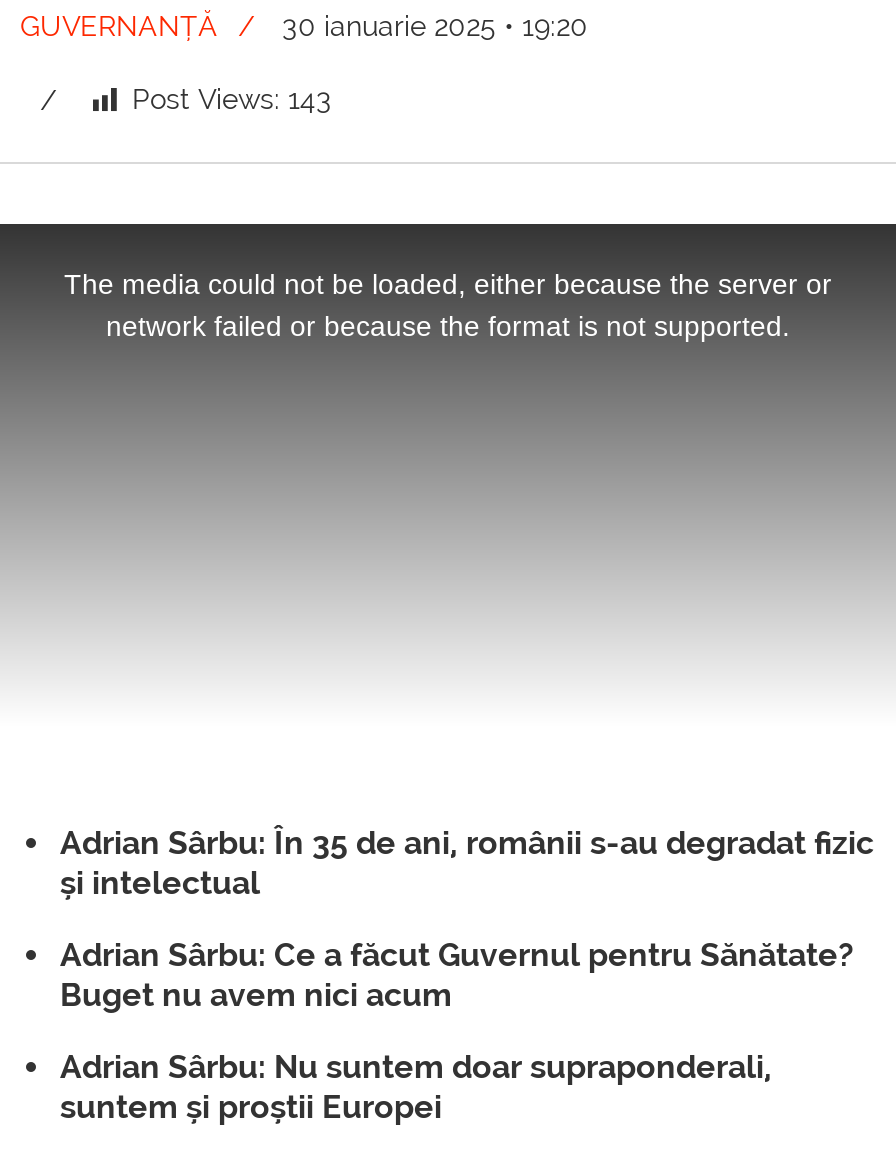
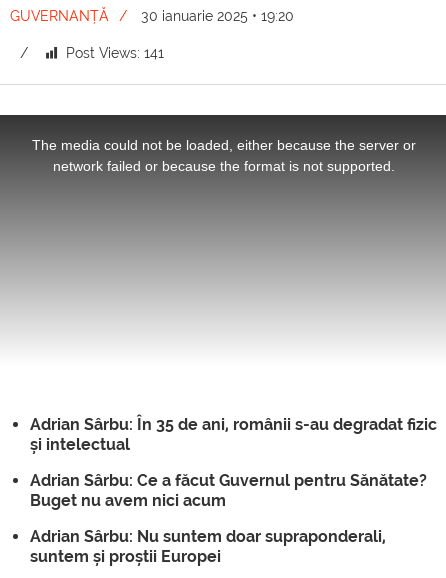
- Post Views: 143
+ Post Views: 141
